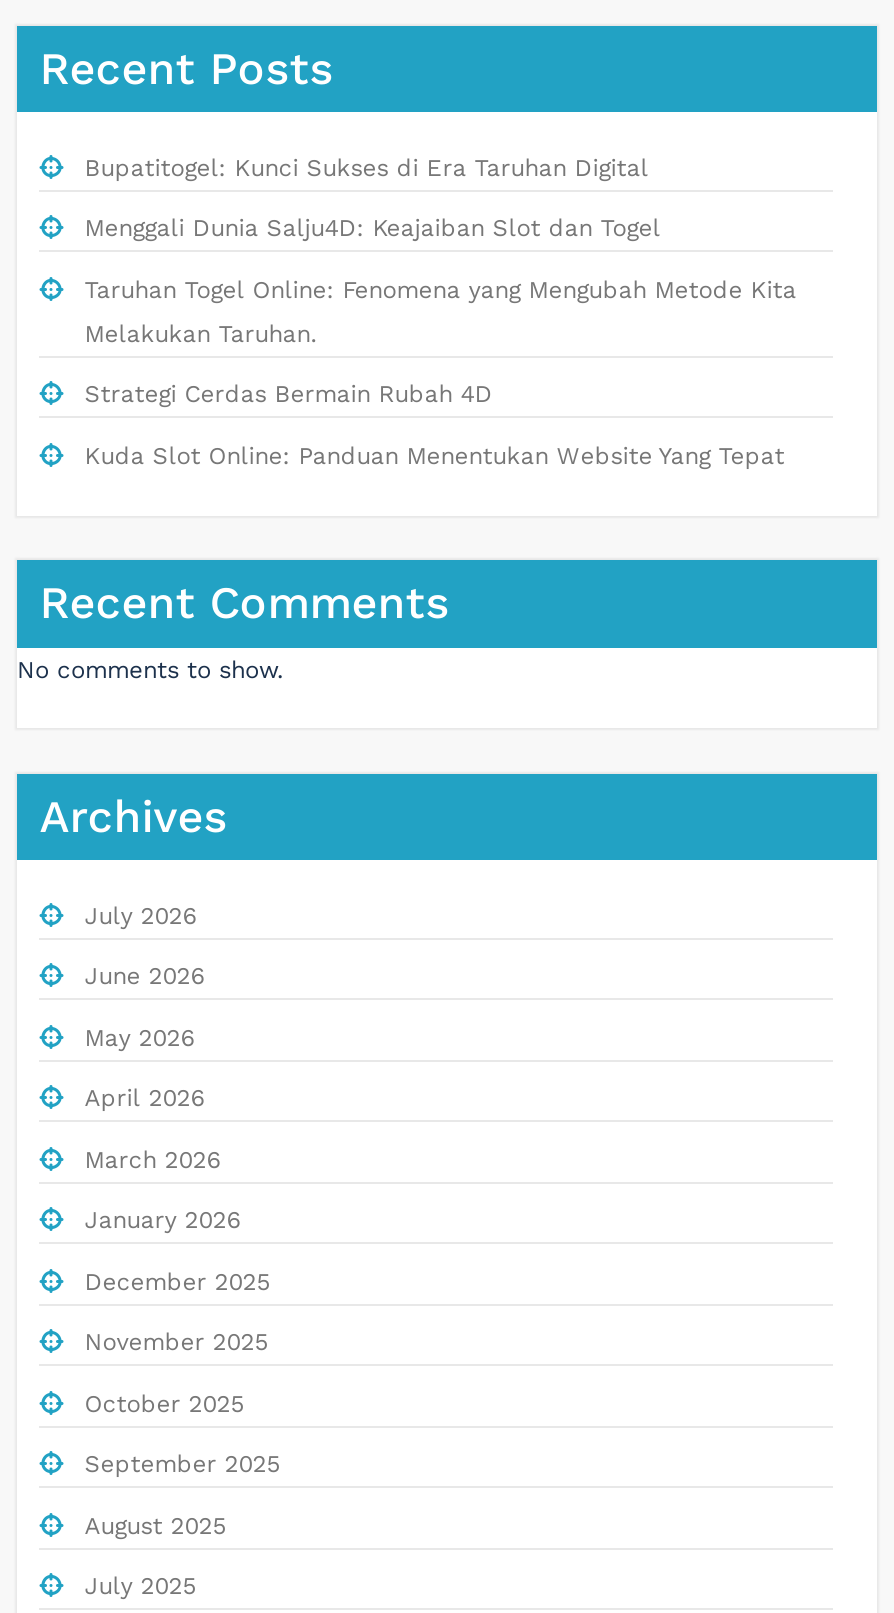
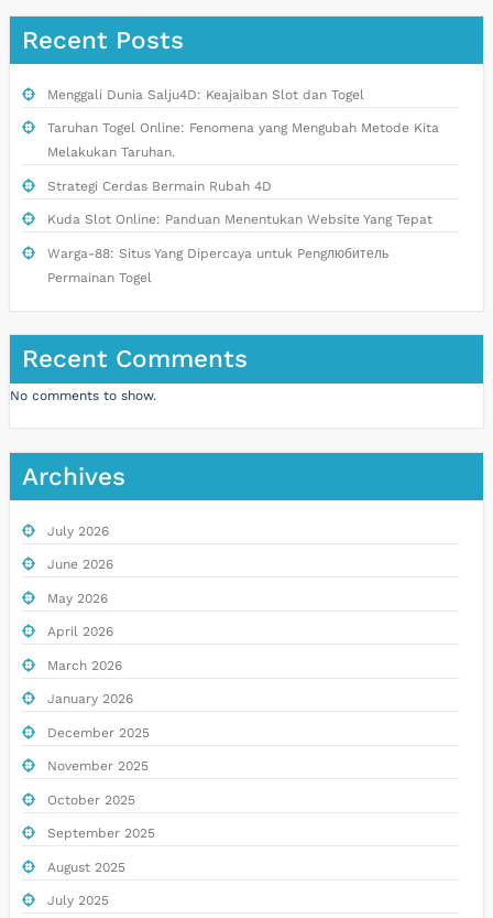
- Bupatitogel: Kunci Sukses di Era Taruhan Digital

moved up: Menggali Dunia Salju4D: Keajaiban Slot dan Togel | Taruhan Togel Online: Fenomena yang Mengubah Metode Kita | Melakukan Taruhan. | Strategi Cerdas Bermain Rubah 4D | Kuda Slot Online: Panduan Menentukan Website Yang Tepat

+ Warga-88: Situs Yang Dipercaya untuk Pengлюбитель
+ Permainan Togel
